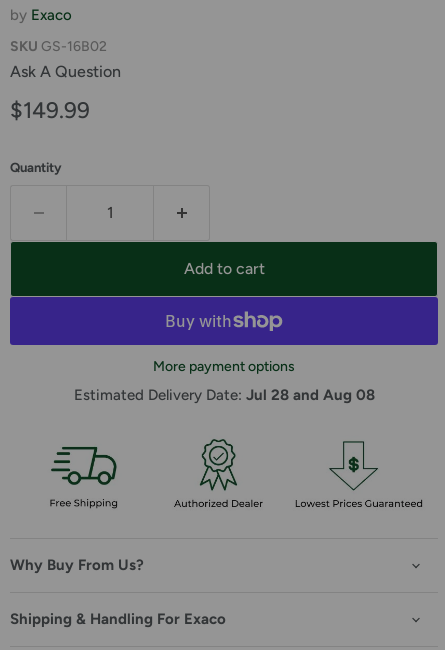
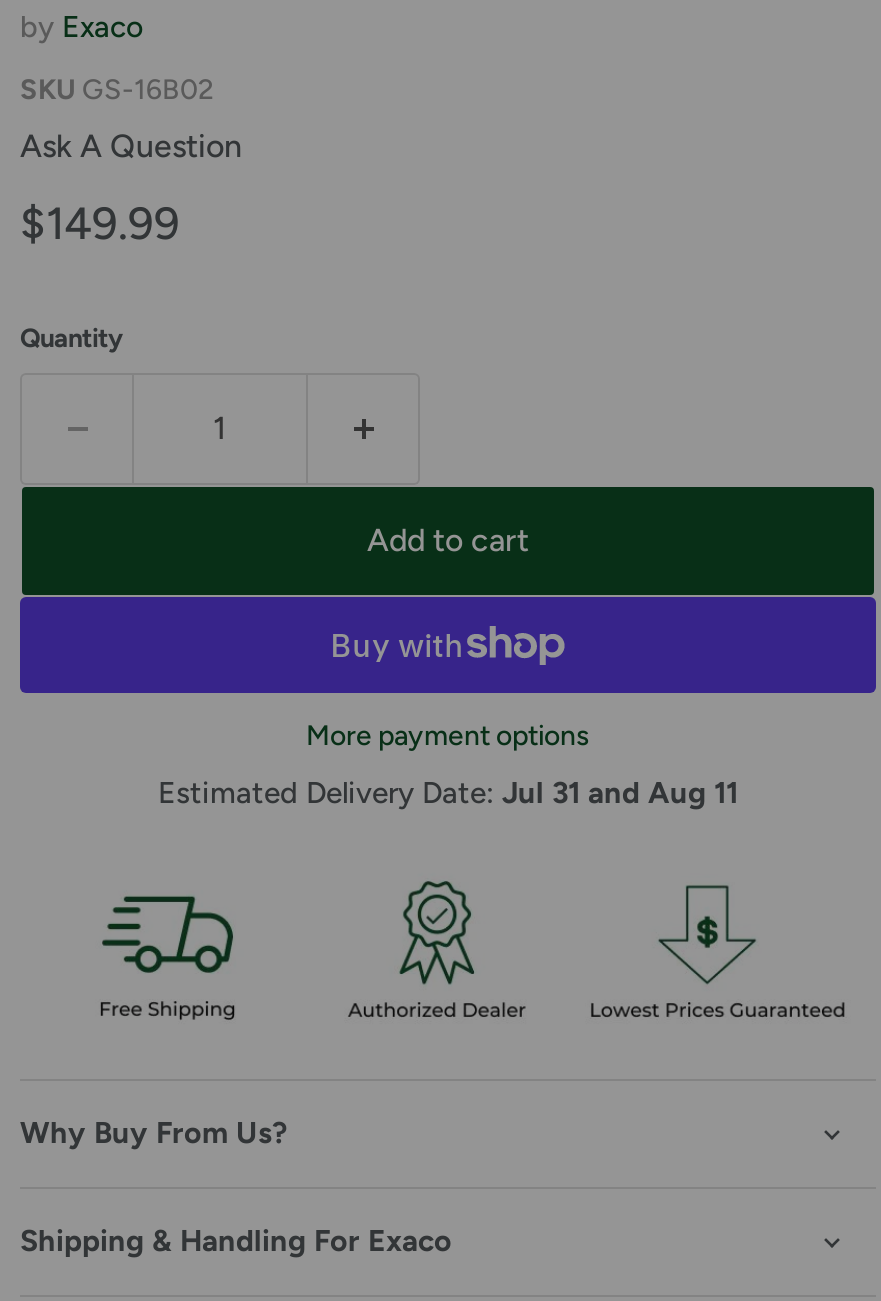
- Estimated Delivery Date: Jul 28 and Aug 08
+ Estimated Delivery Date: Jul 31 and Aug 11
